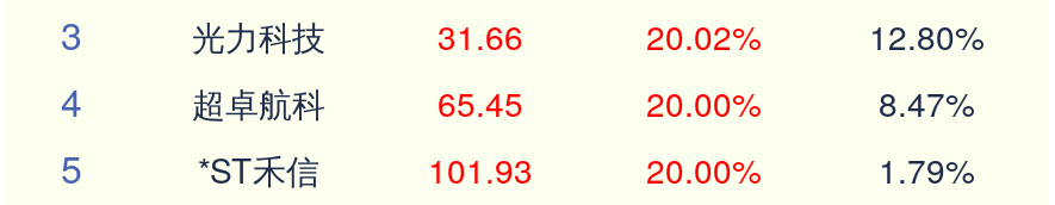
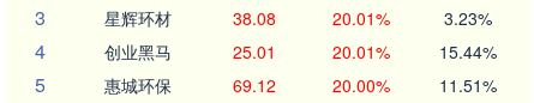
- 光力科技
- 31.66
- 20.02%
- 12.80%
+ 星辉环材
+ 38.08
+ 20.01%
+ 3.23%

- 超卓航科
- 65.45
- 20.00%
- 8.47%
+ 创业黑马
+ 25.01
+ 20.01%
+ 15.44%

- *ST禾信
- 101.93
+ 惠城环保
+ 69.12

- 1.79%
+ 11.51%
